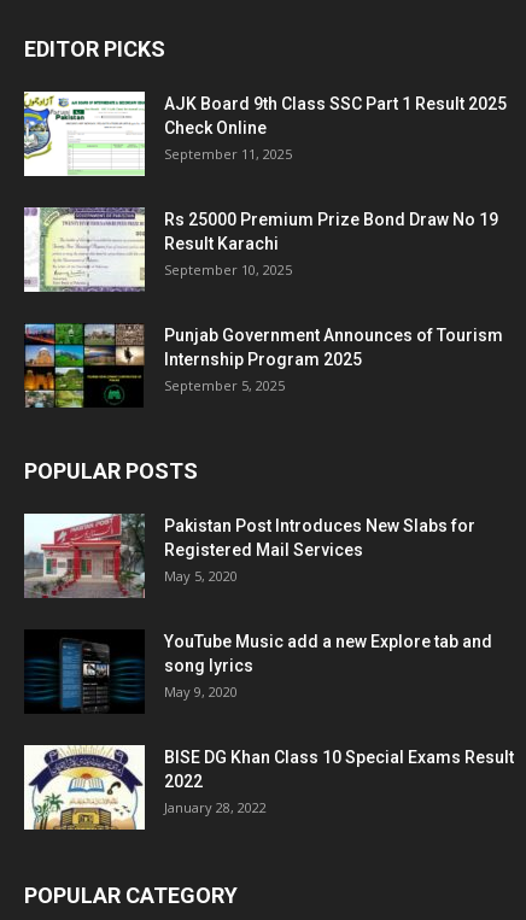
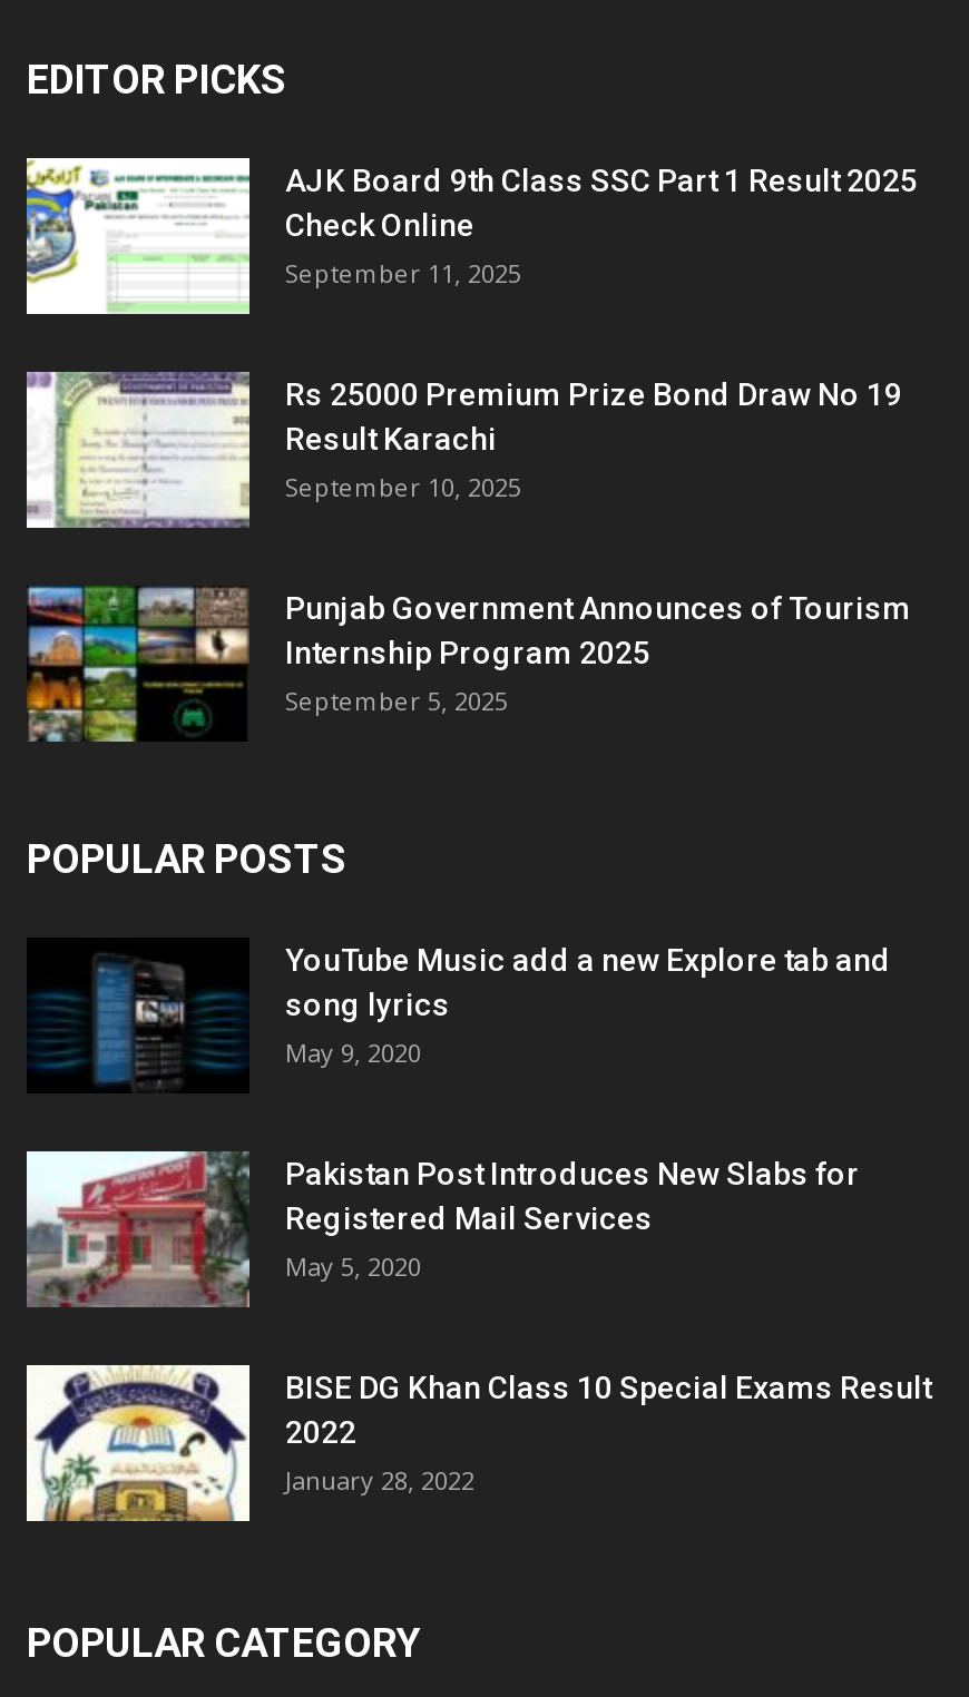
moved down: [image] | Pakistan Post Introduces New Slabs for | Registered Mail Services | May 5, 2020

moved up: [image] | YouTube Music add a new Explore tab and | song lyrics | May 9, 2020
